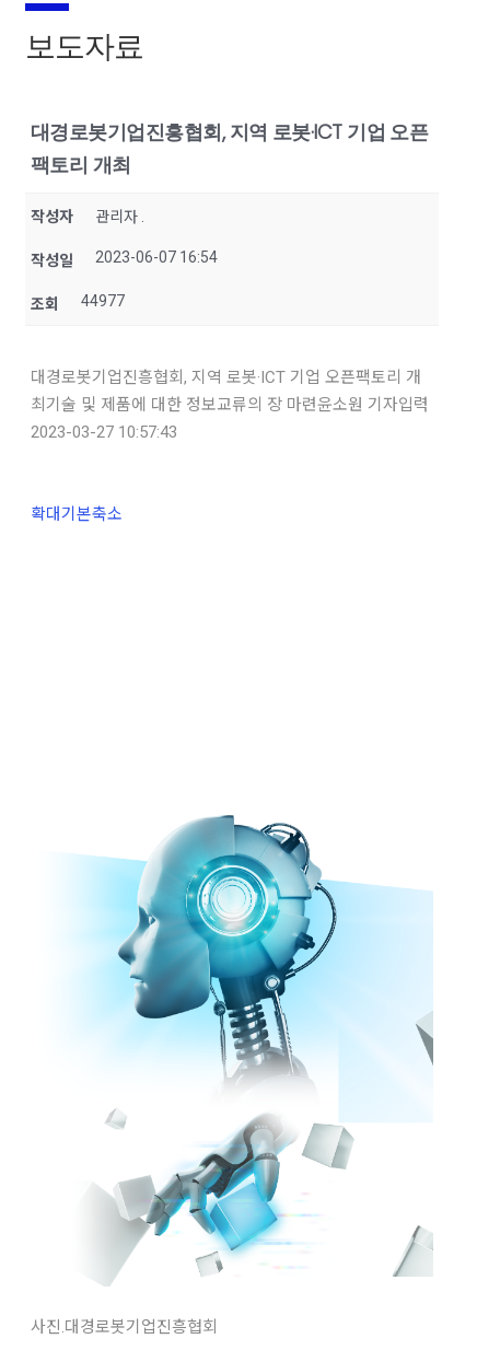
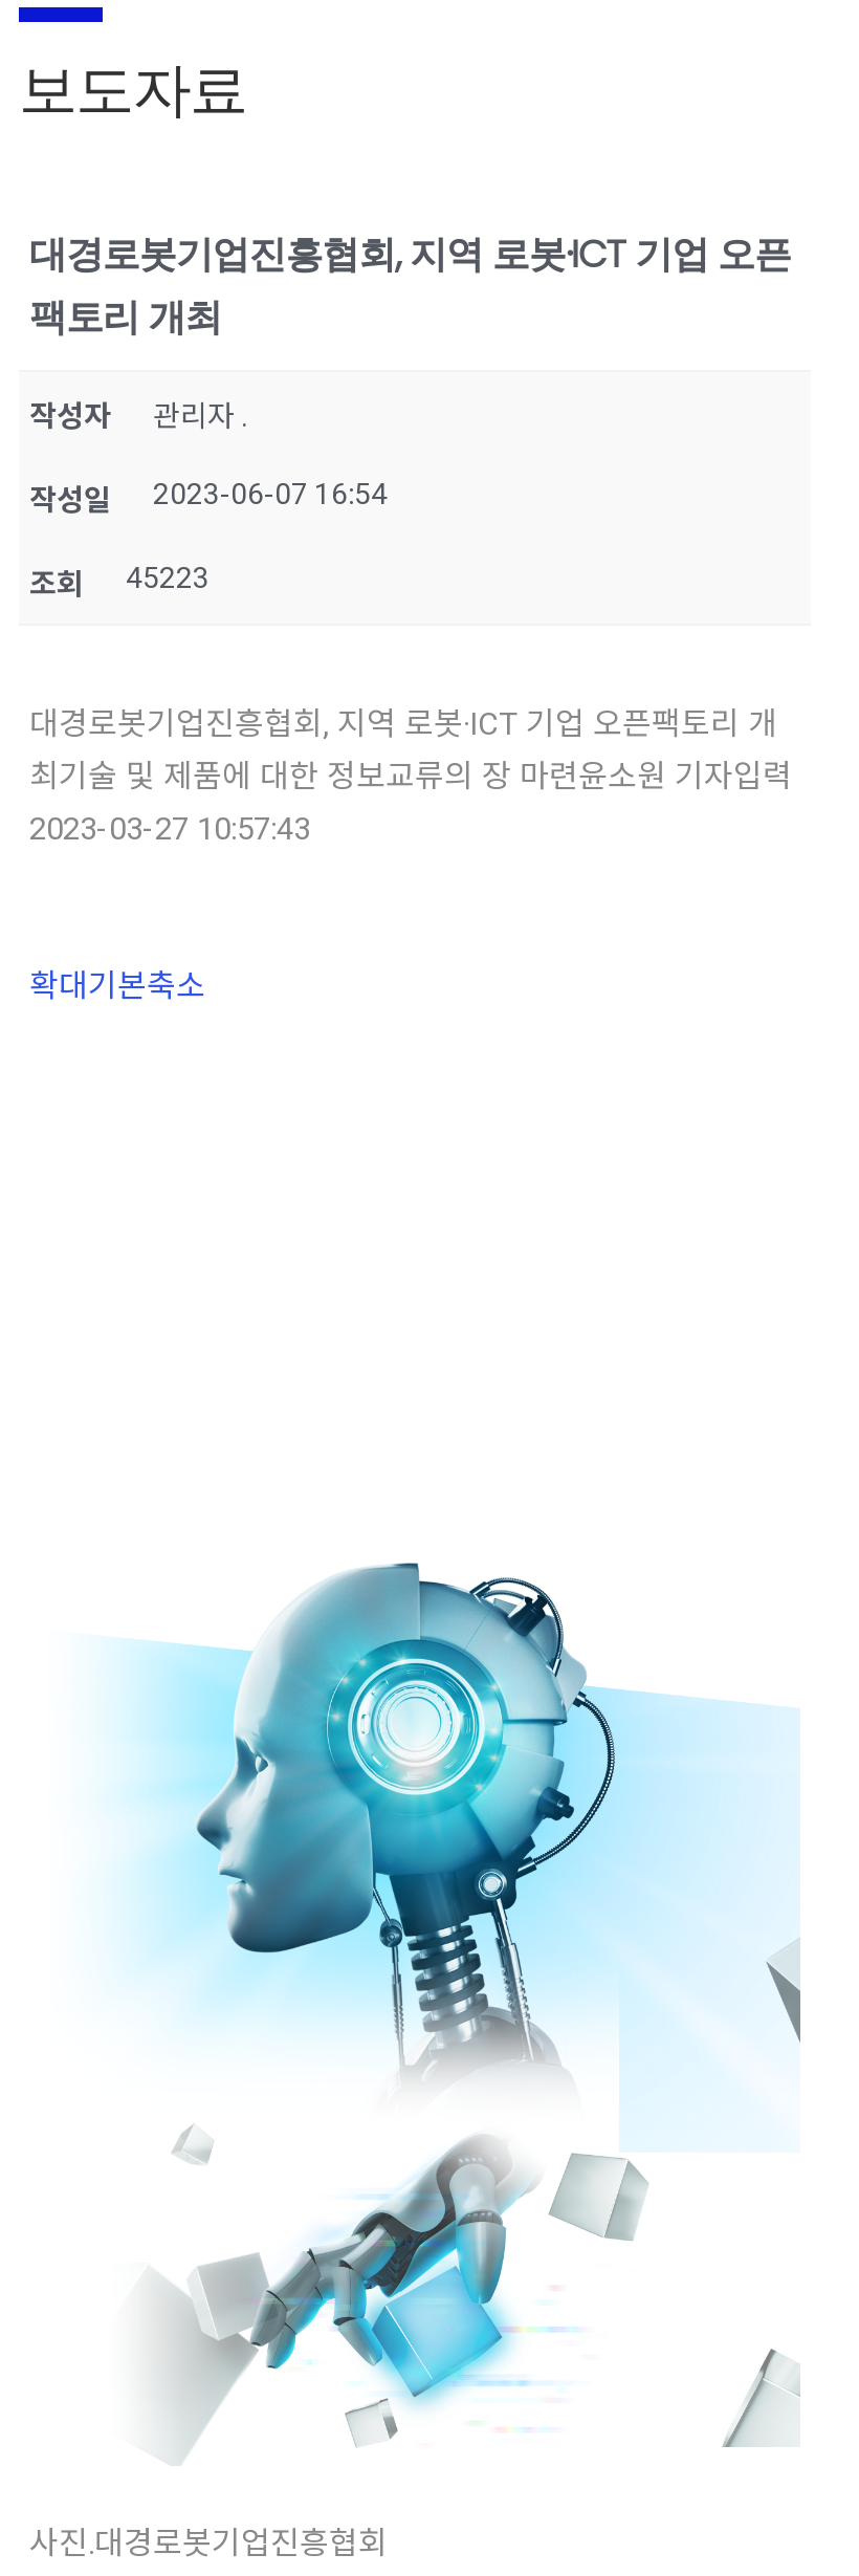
- 조회 44977
+ 조회 45223
